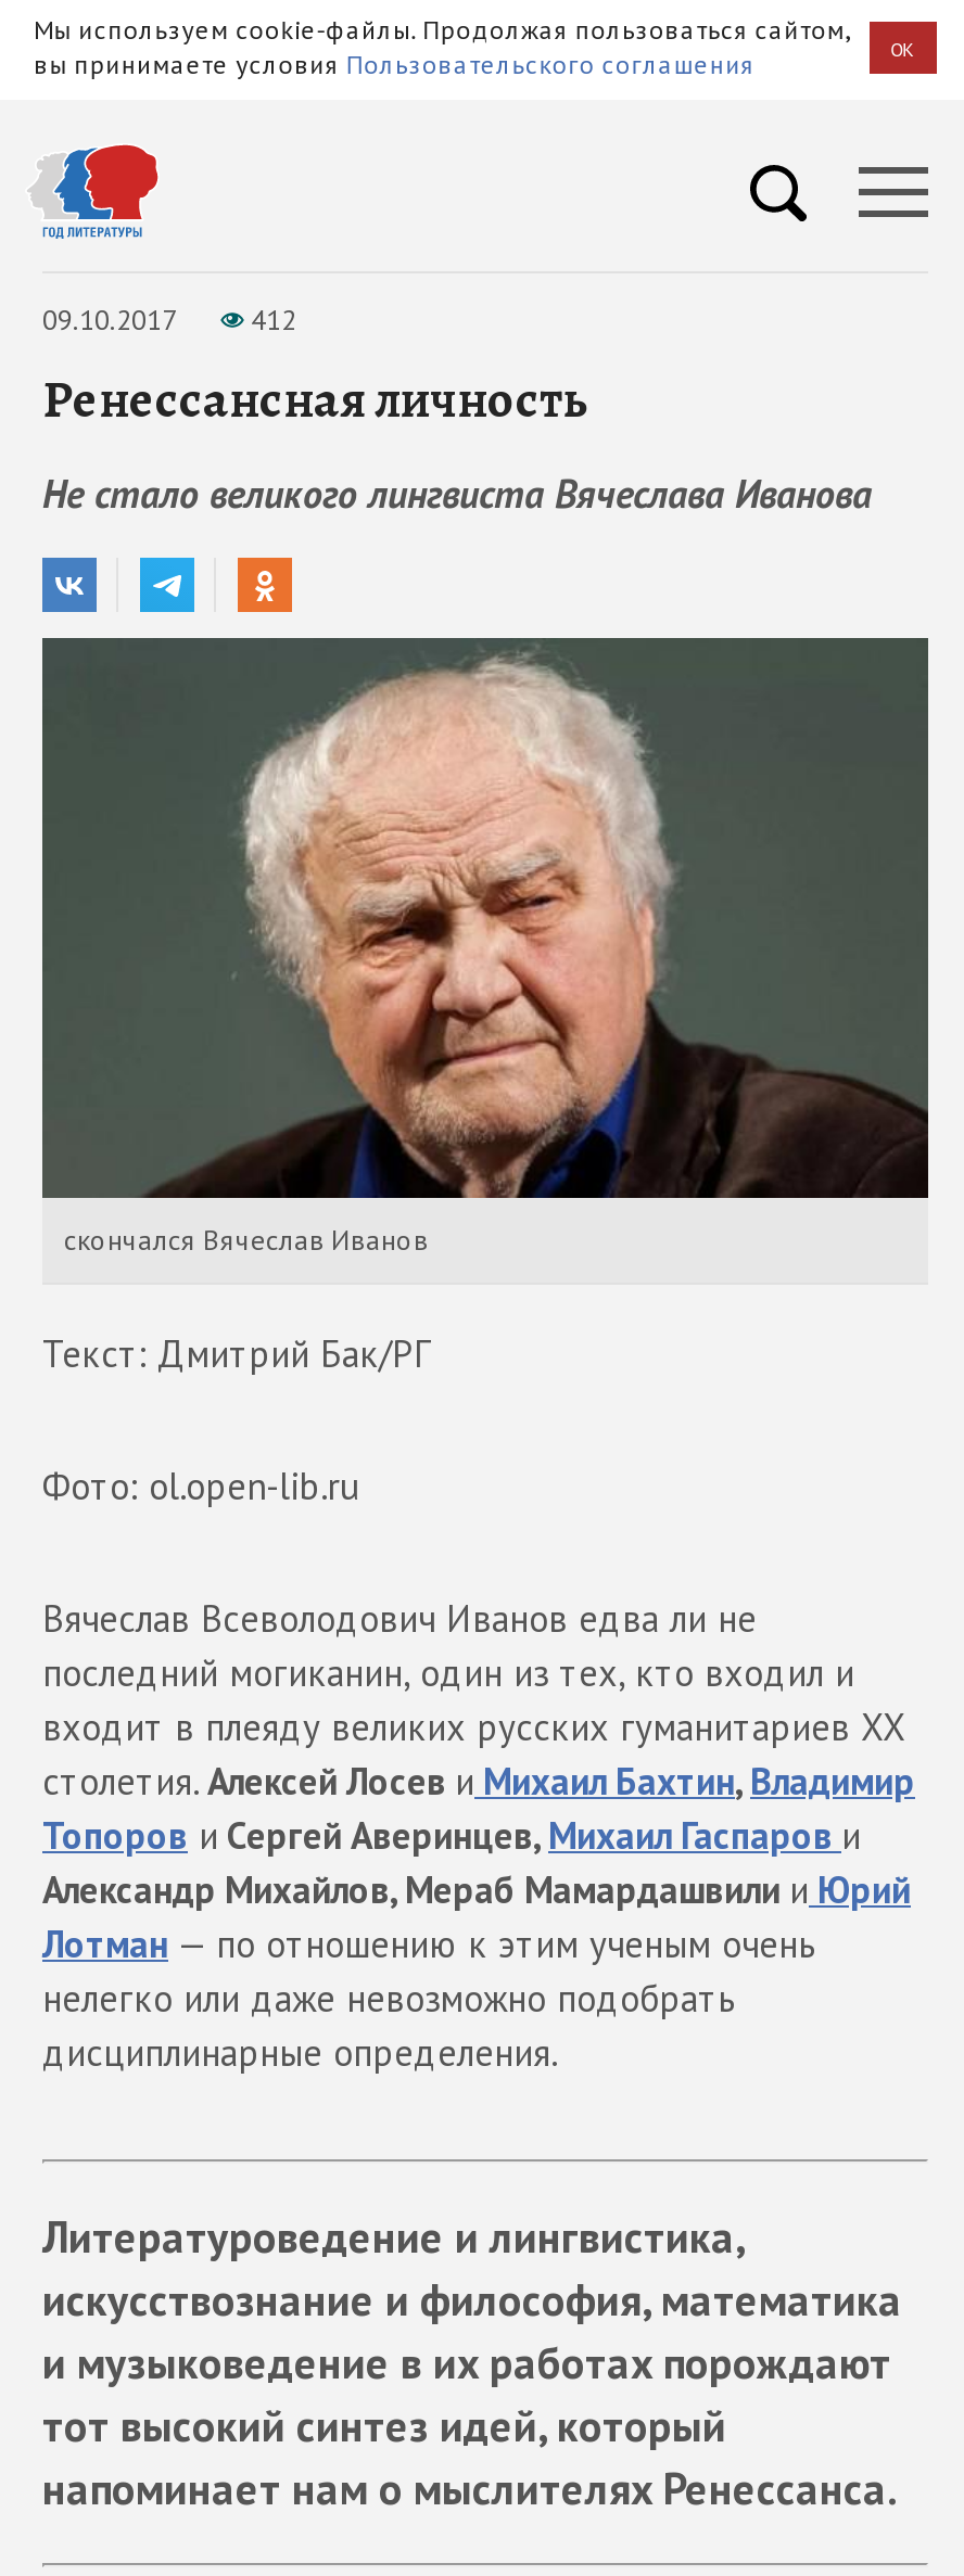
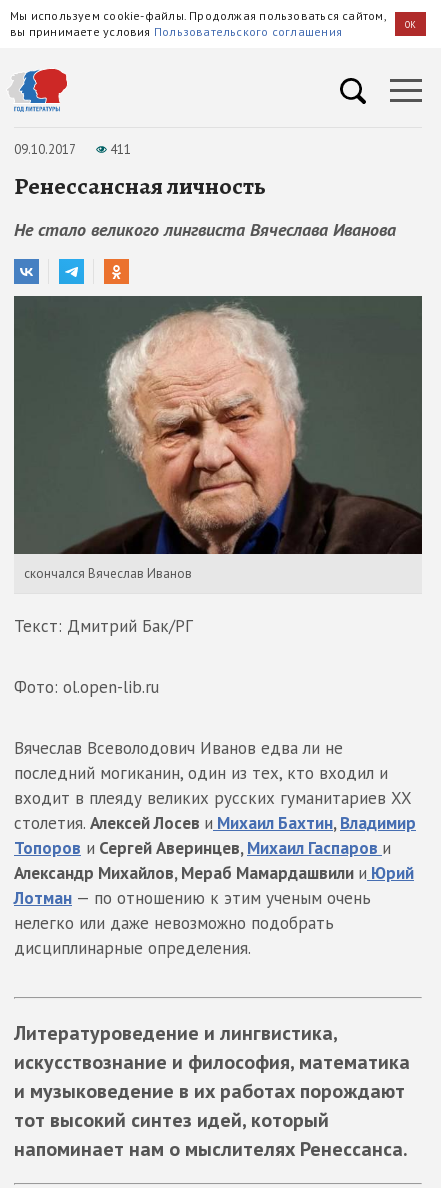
- 09.10.2017 412
+ 09.10.2017 411
